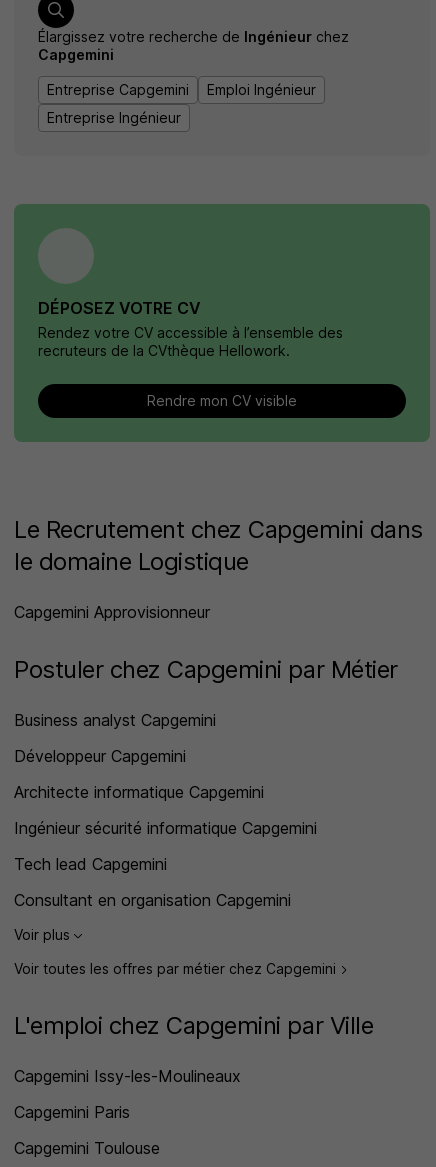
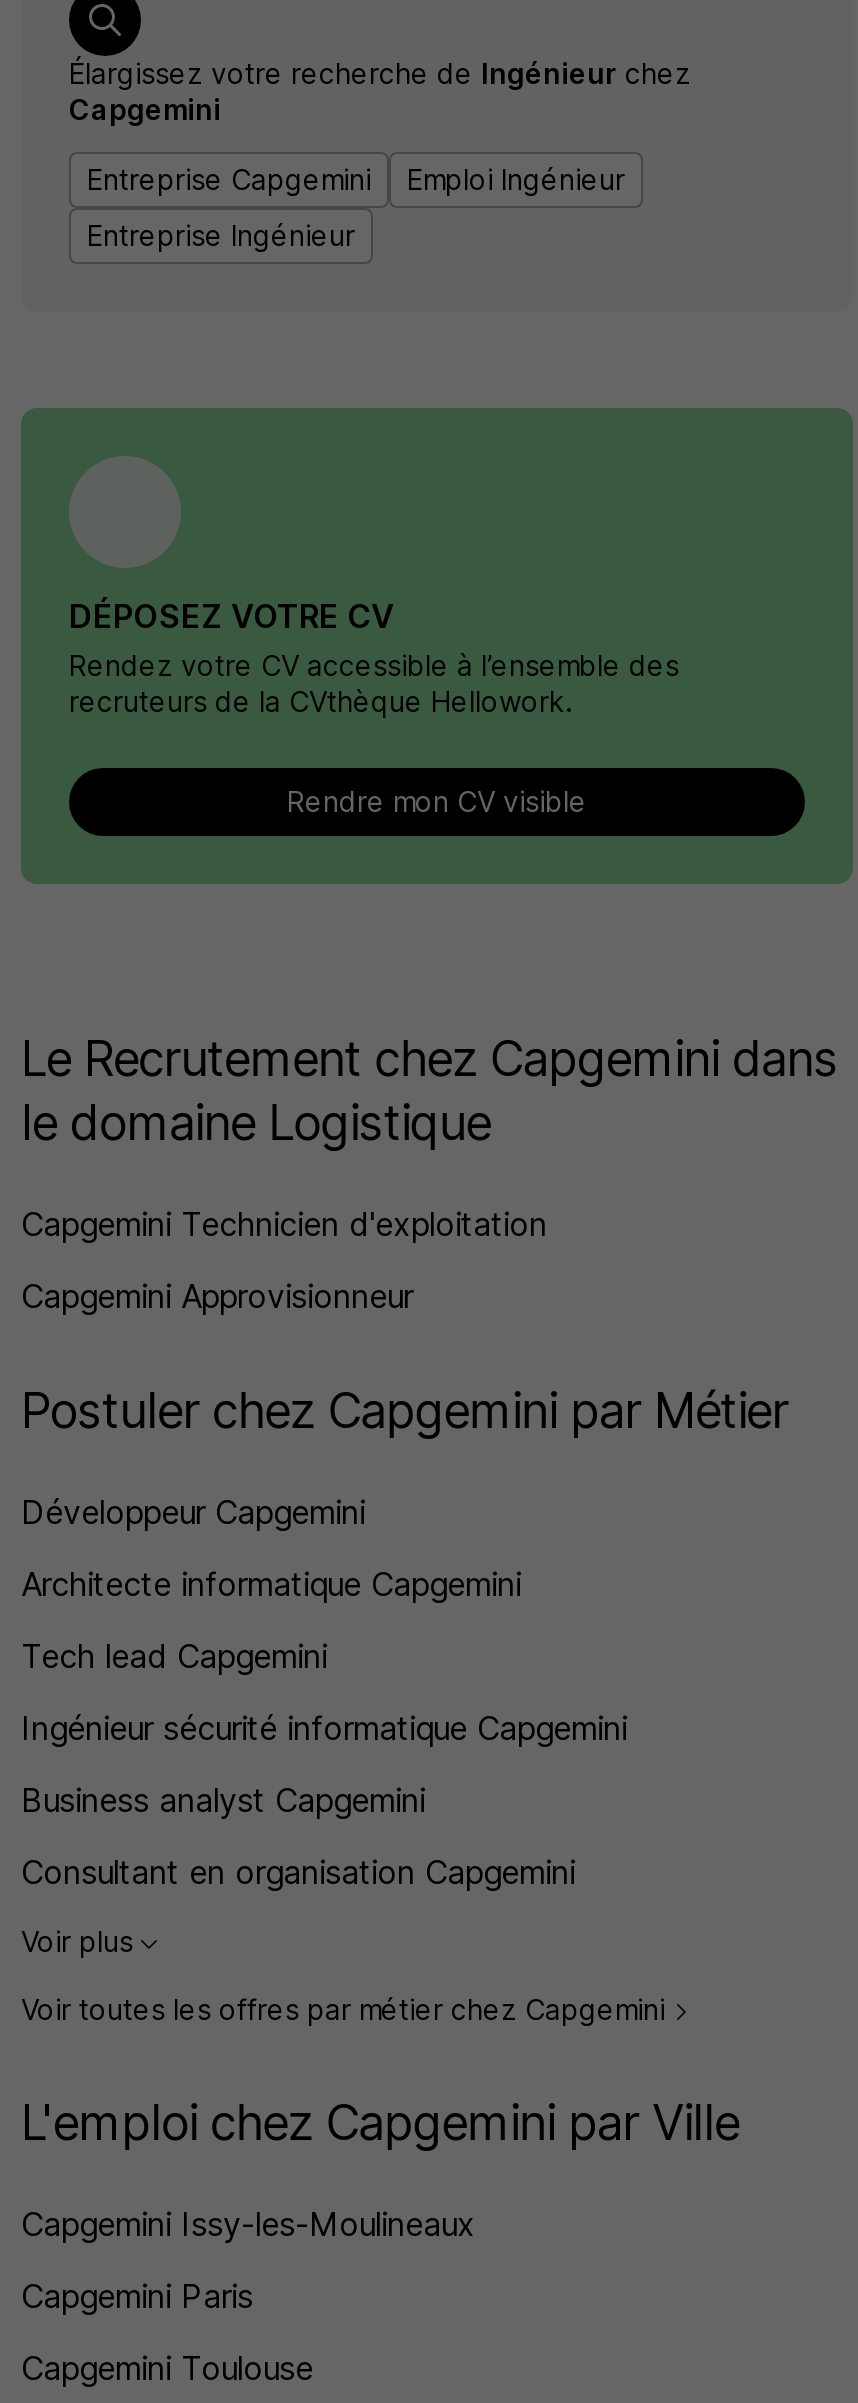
+ Capgemini Technicien d'exploitation

moved down: Business analyst Capgemini

moved up: Tech lead Capgemini
